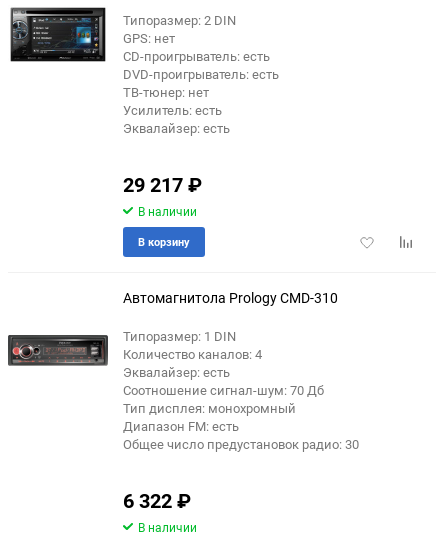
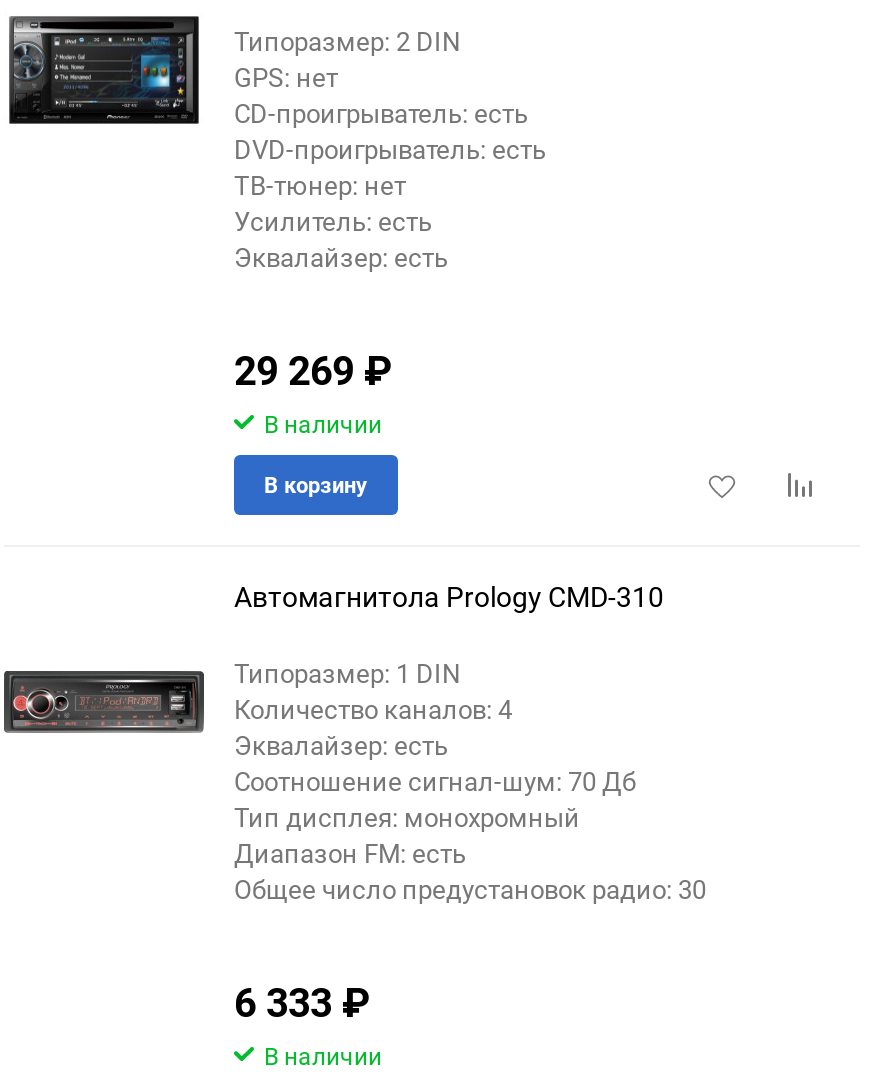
- 29 217 ₽
+ 29 269 ₽

- 6 322 ₽
+ 6 333 ₽
